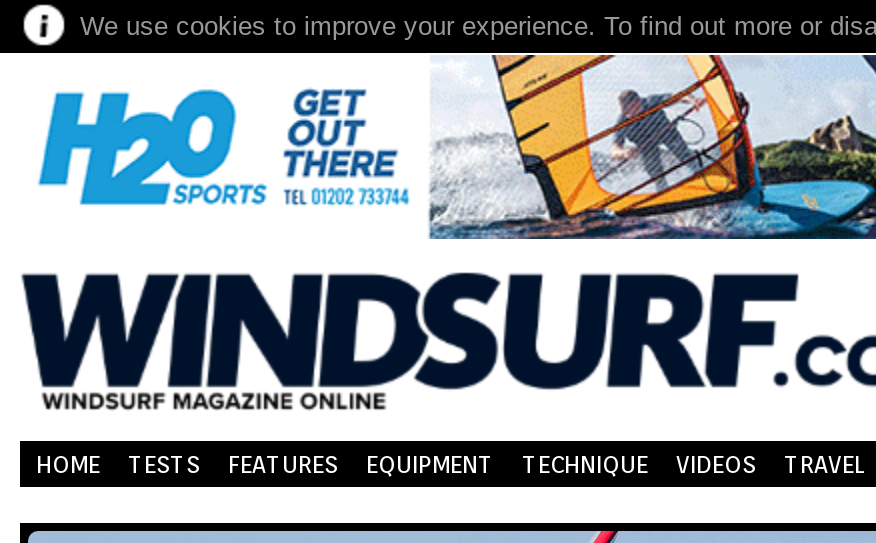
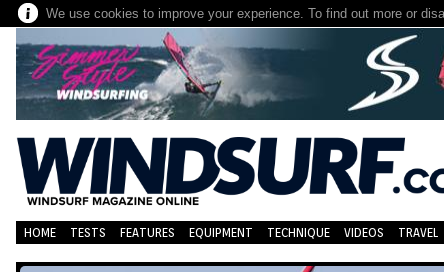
- [image]
+ [image]
